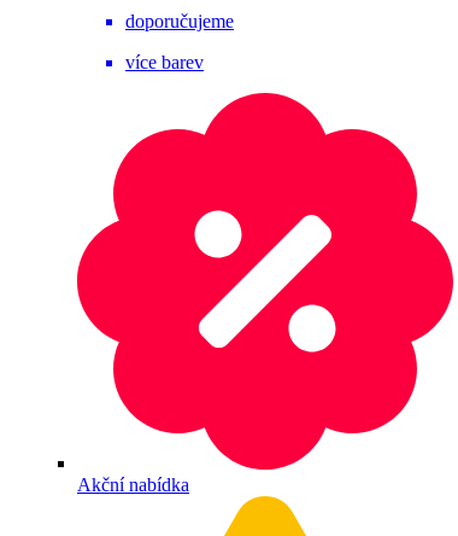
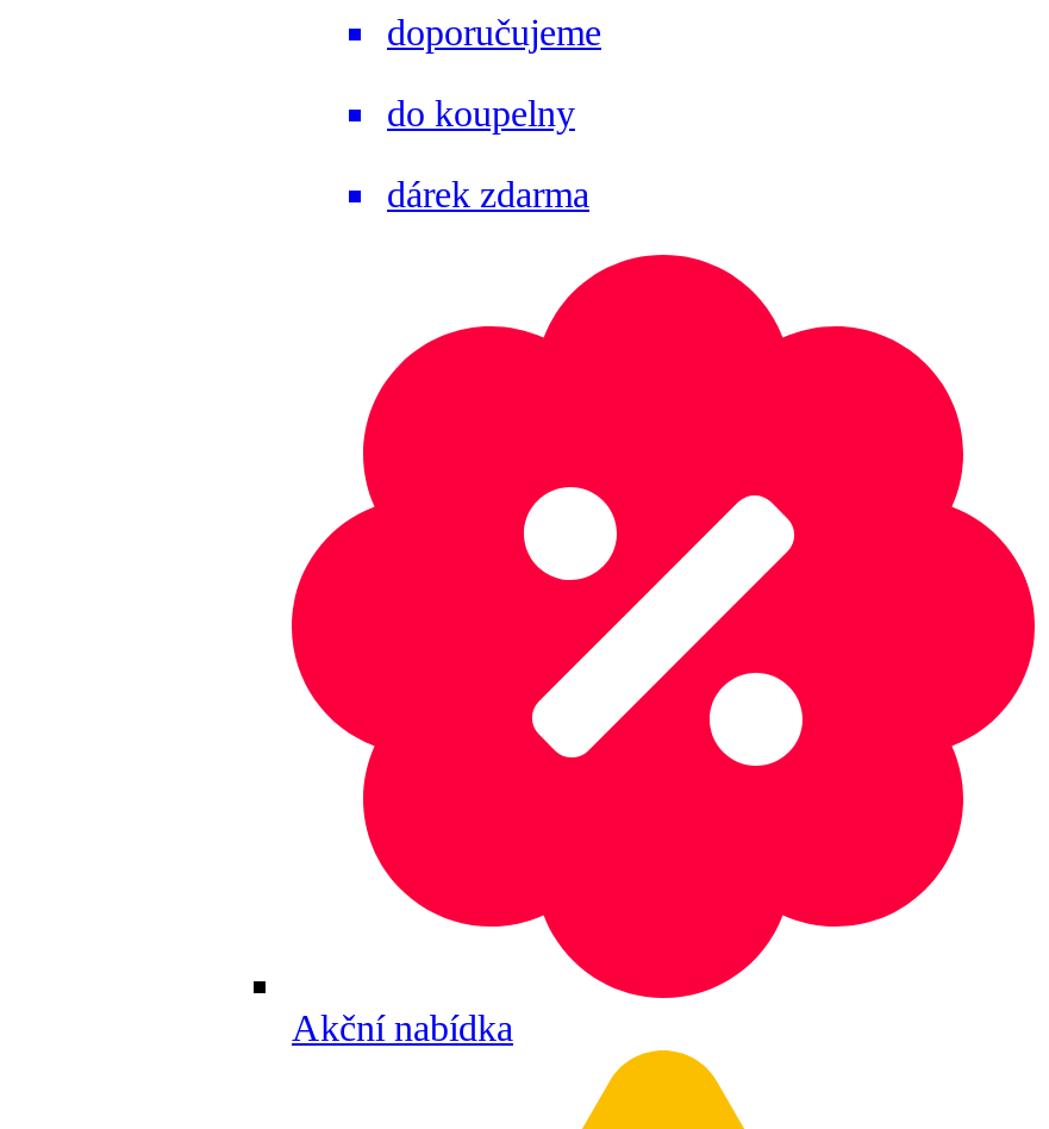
- více barev
+ do koupelny
+ dárek zdarma
